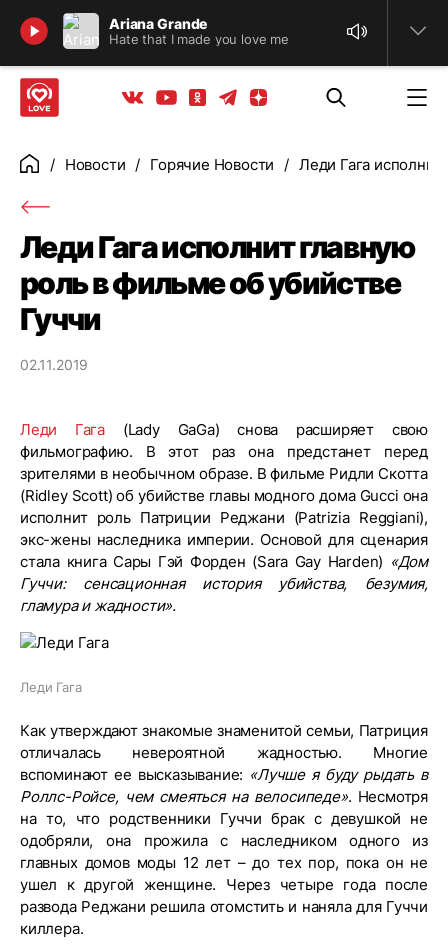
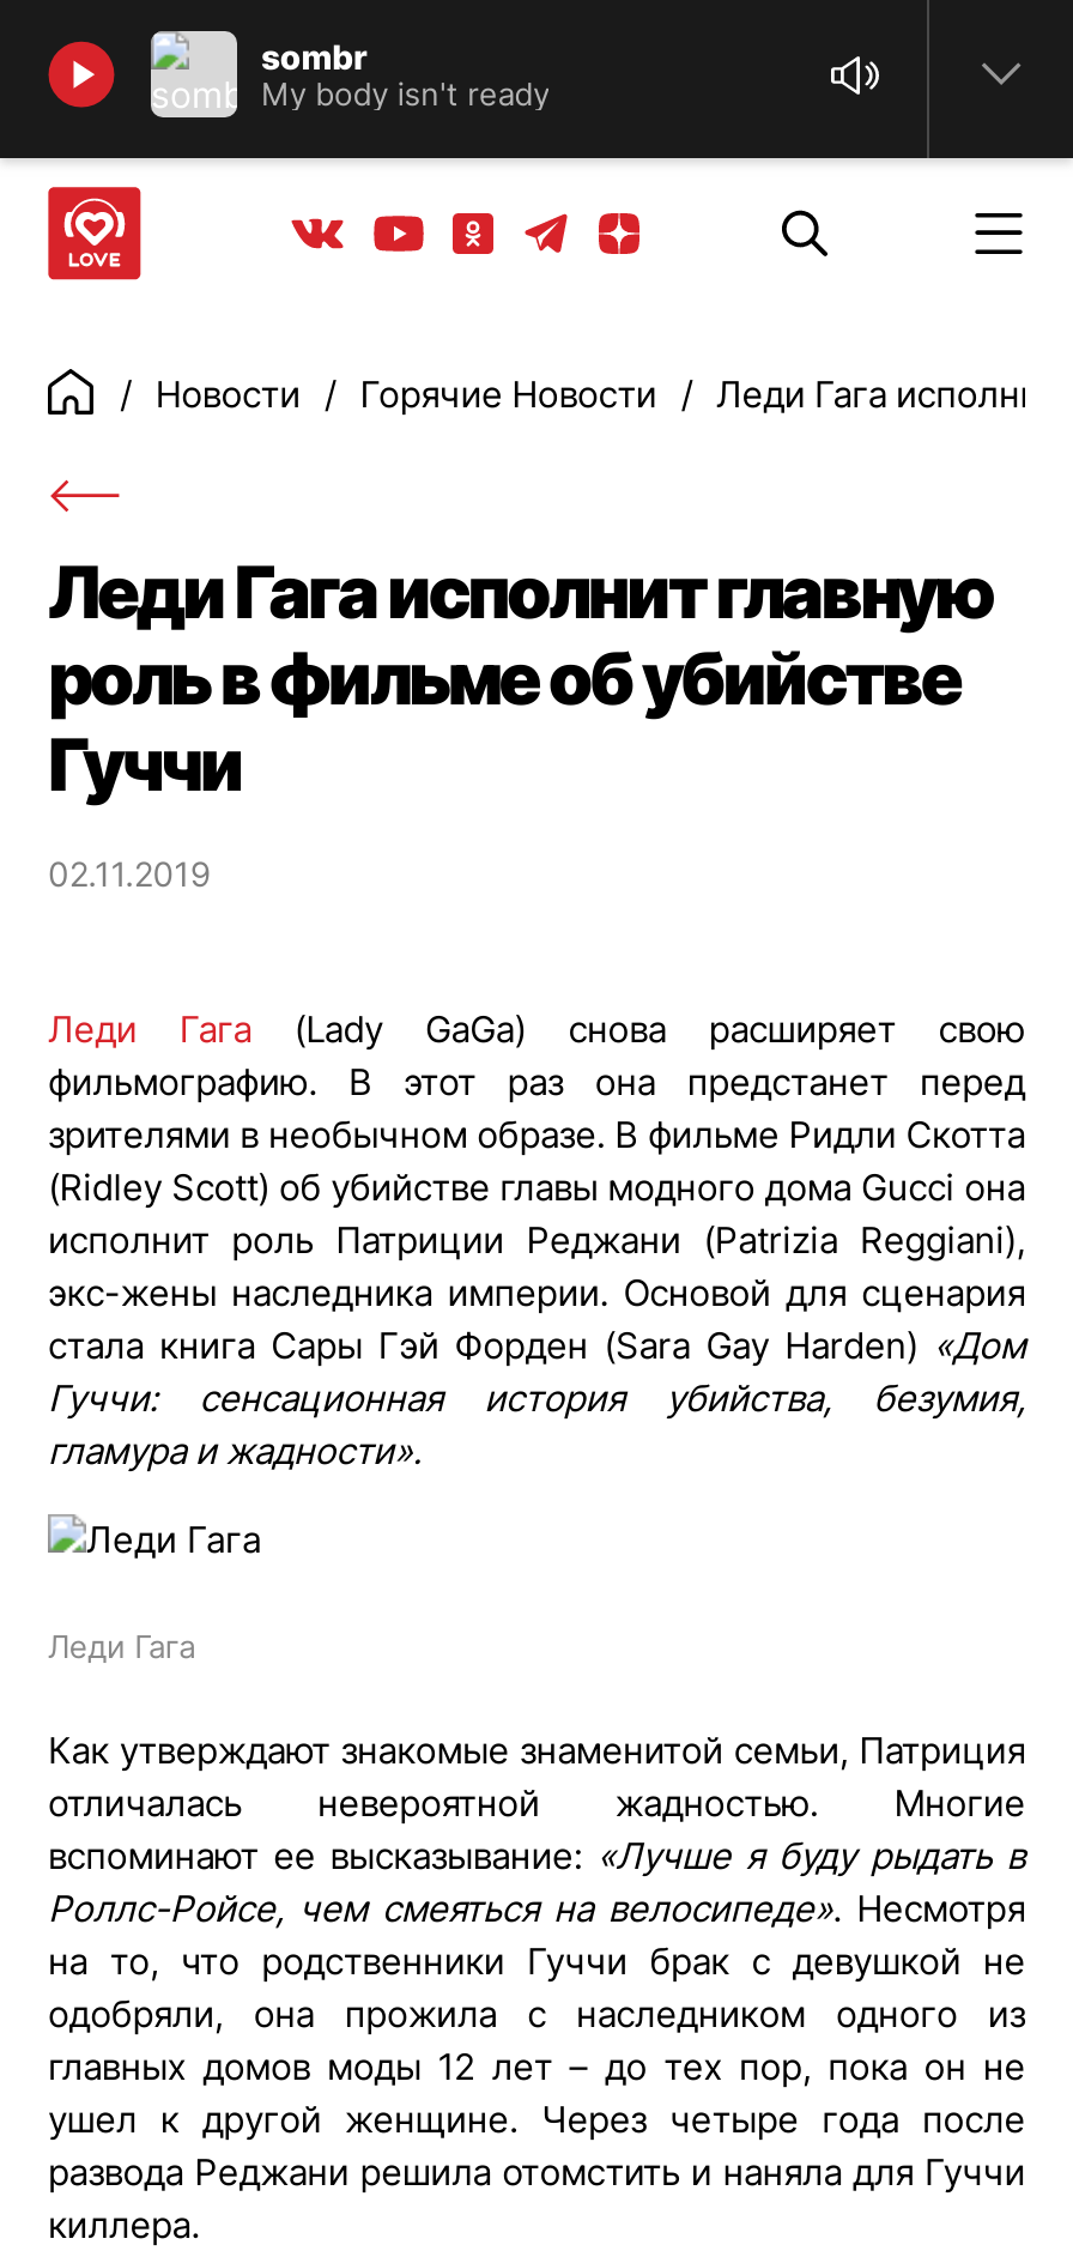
- Ariana Grande
- Hate that I made you love me
+ sombr
+ My body isn't ready
